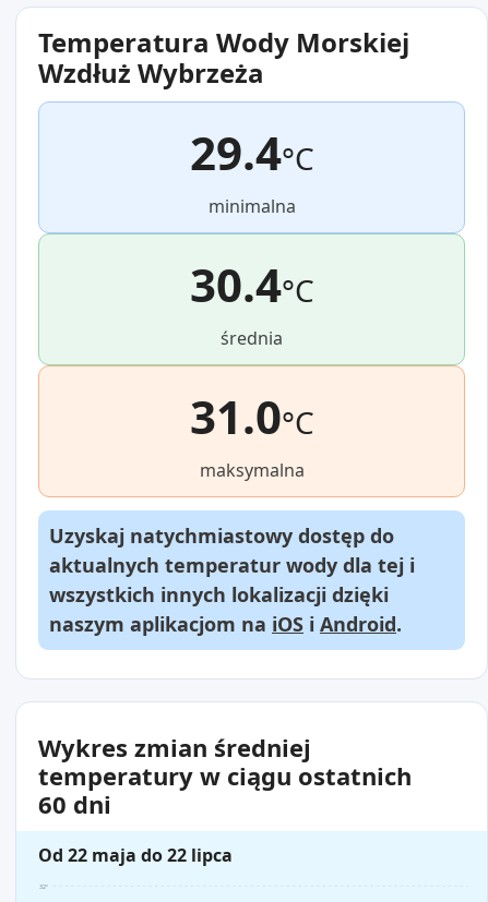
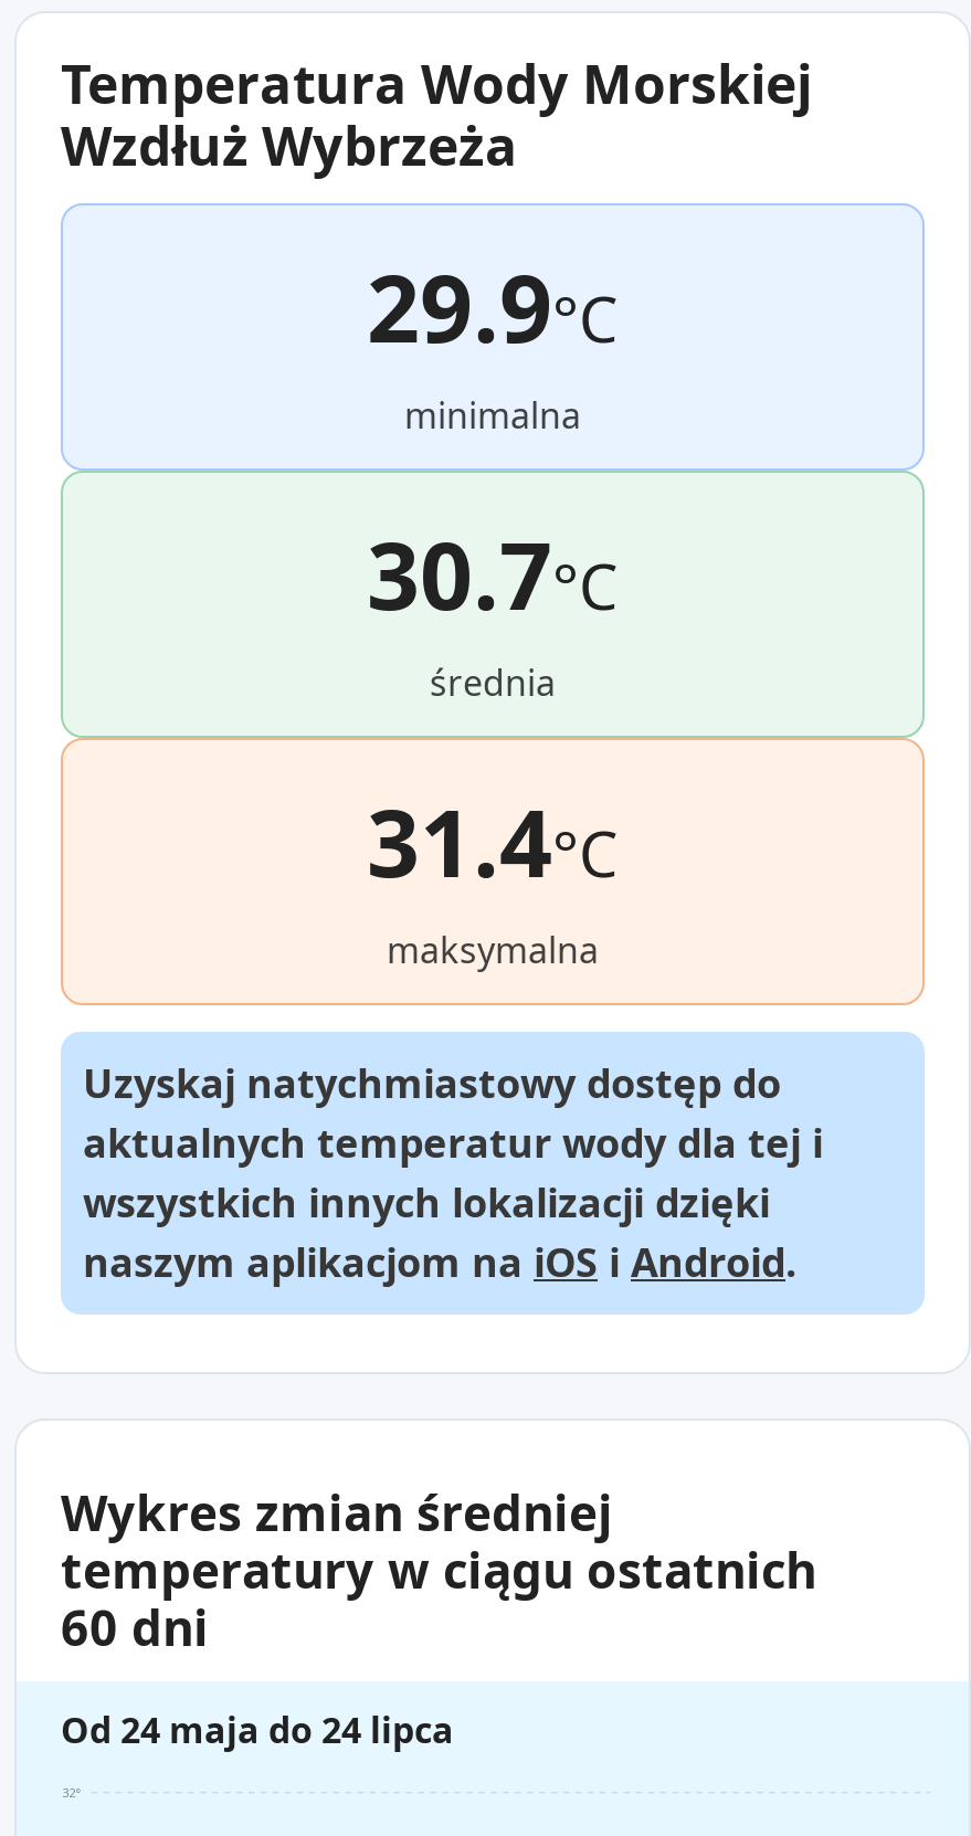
- 29.4°C
+ 29.9°C

- 30.4°C
+ 30.7°C

- 31.0°C
+ 31.4°C

- Od 22 maja do 22 lipca
+ Od 24 maja do 24 lipca
